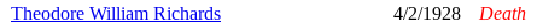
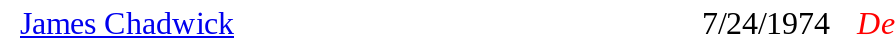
- Theodore William Richards
- 4/2/1928
+ James Chadwick
+ 7/24/1974
